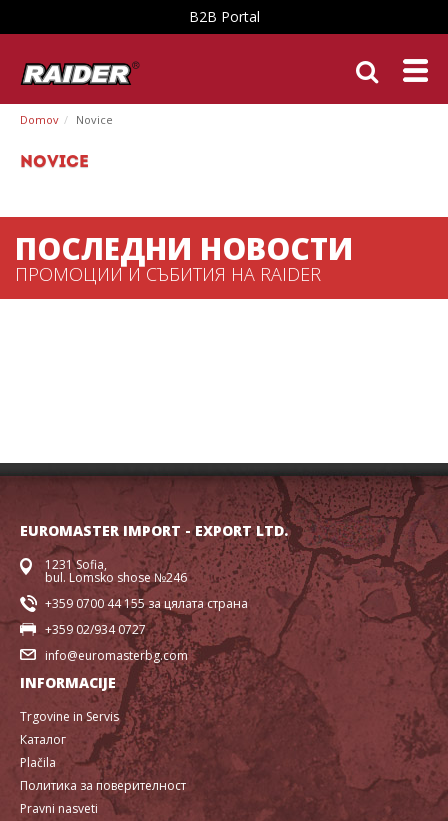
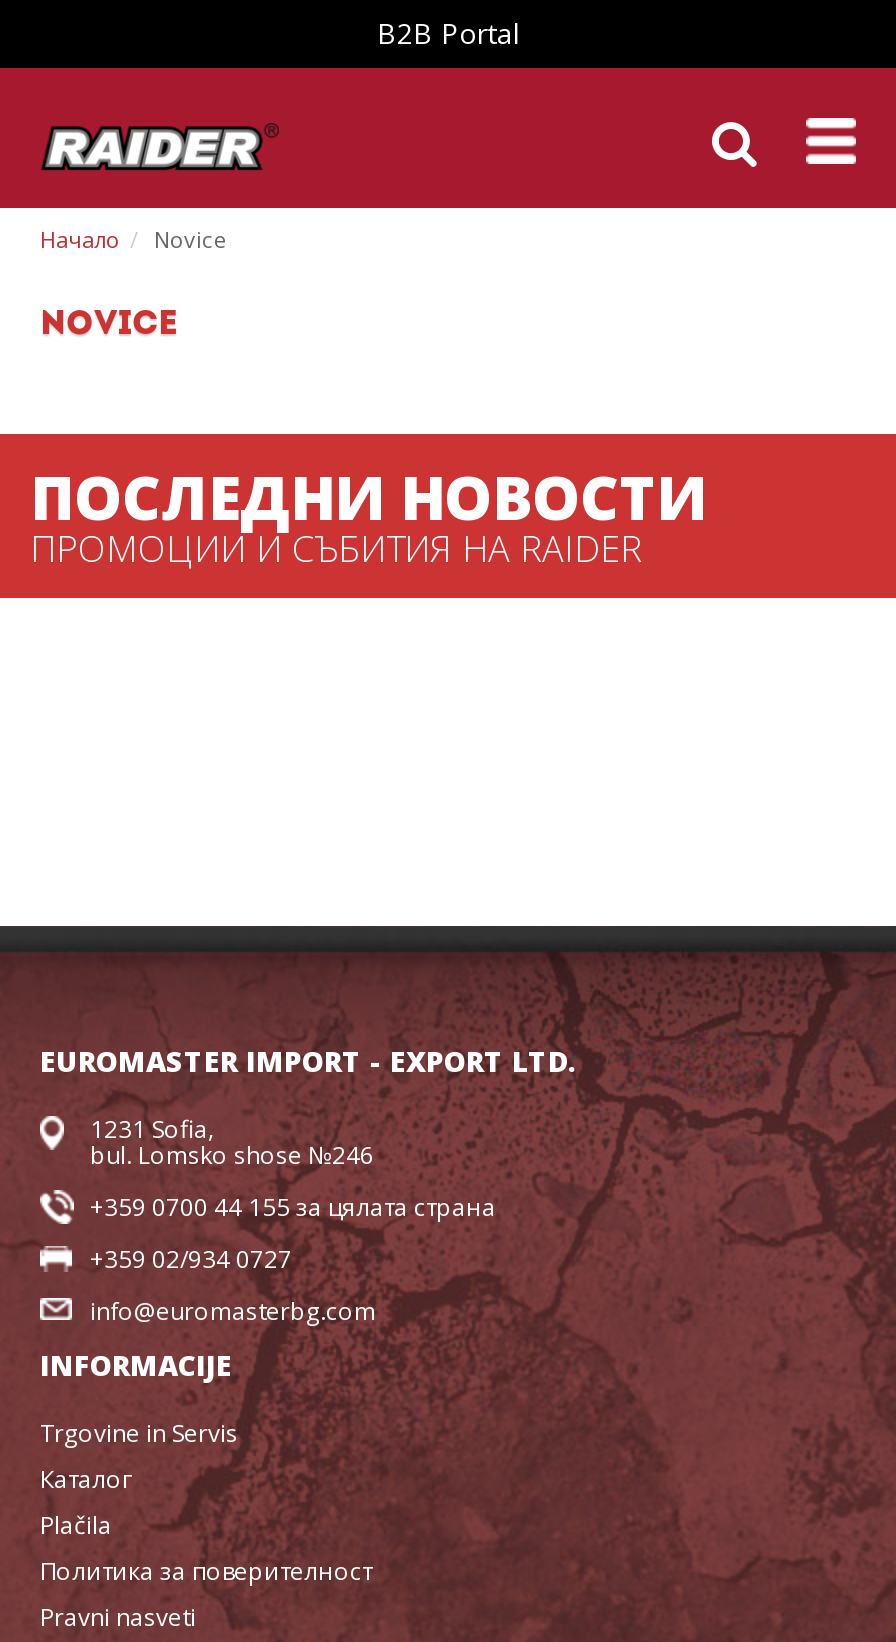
- Domov
+ Начало
